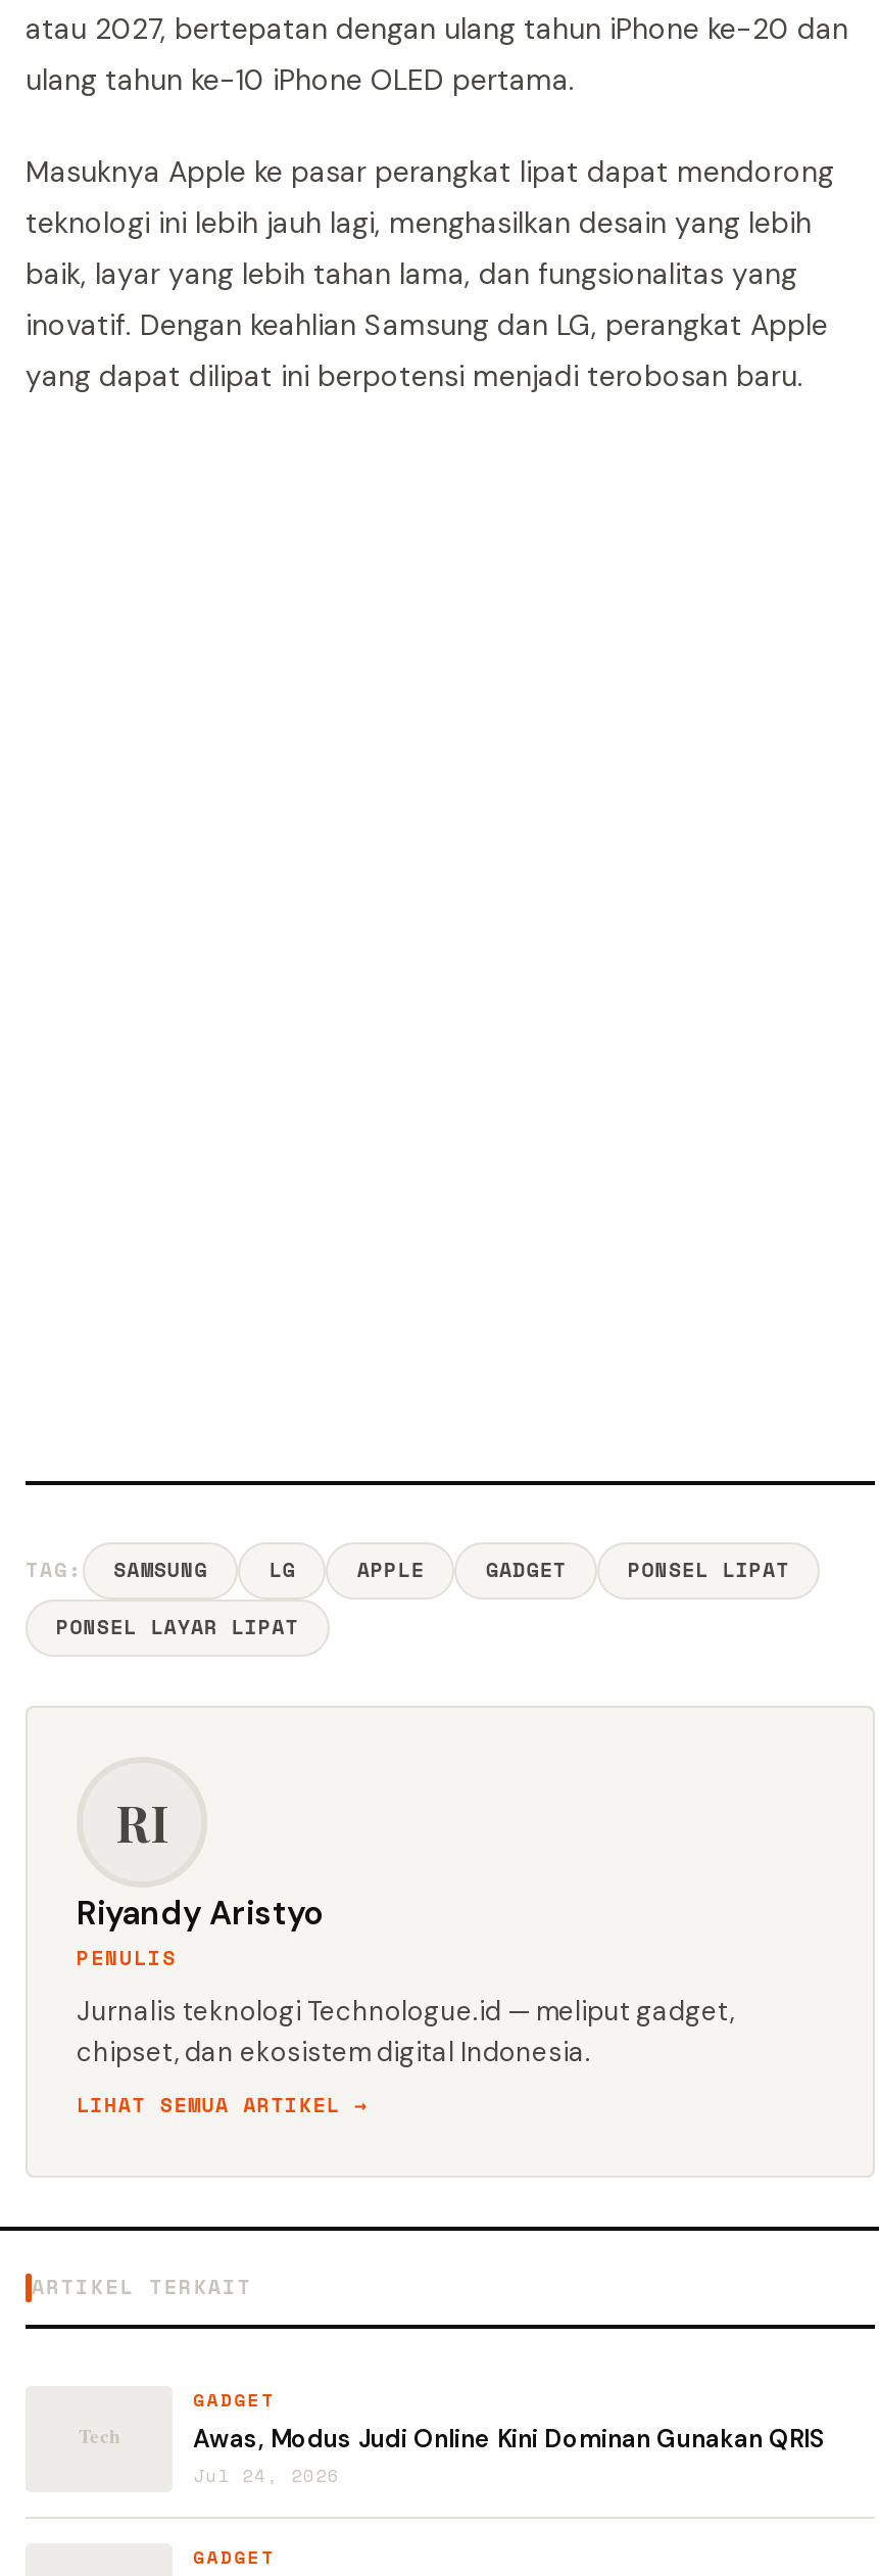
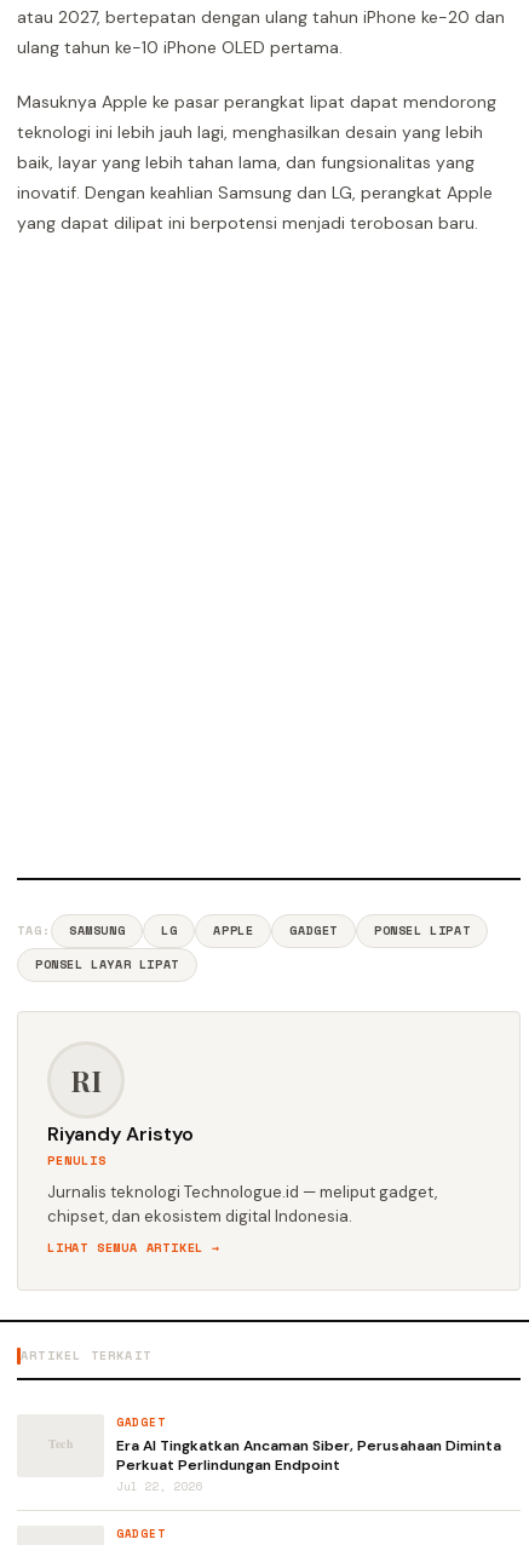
- Awas, Modus Judi Online Kini Dominan Gunakan QRIS
- Jul 24, 2026
+ Era AI Tingkatkan Ancaman Siber, Perusahaan Diminta
+ Perkuat Perlindungan Endpoint
+ Jul 22, 2026
